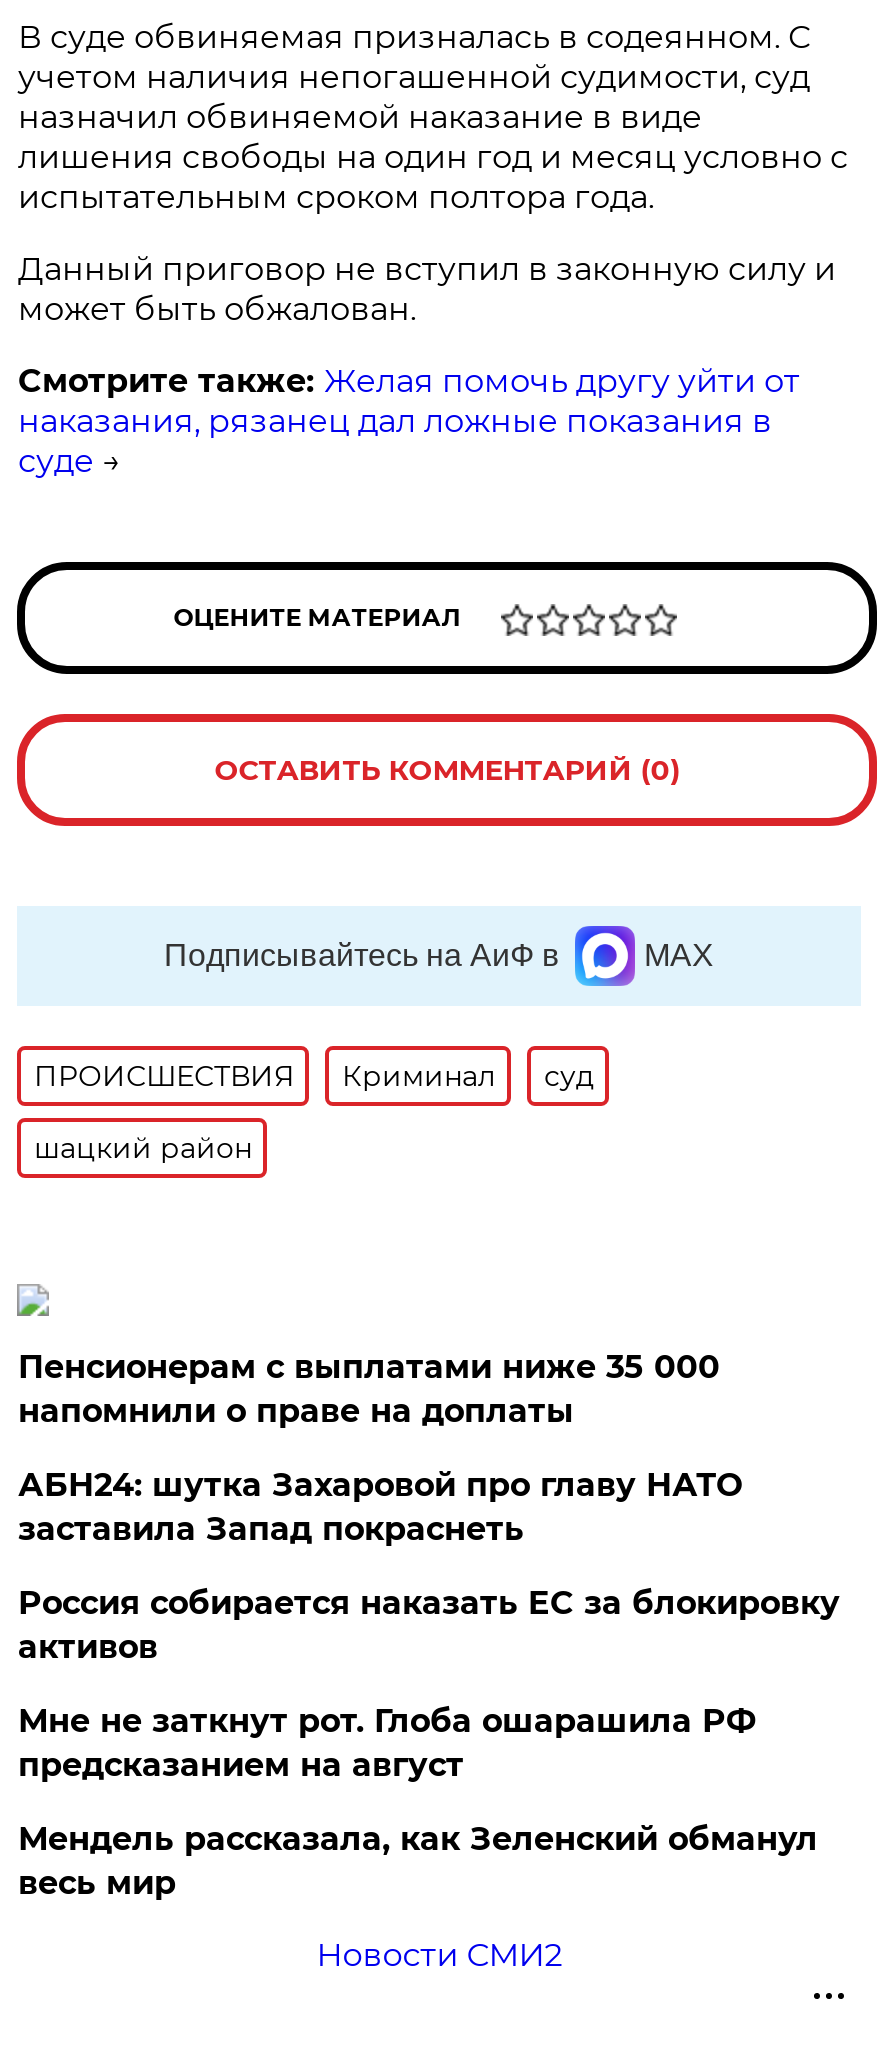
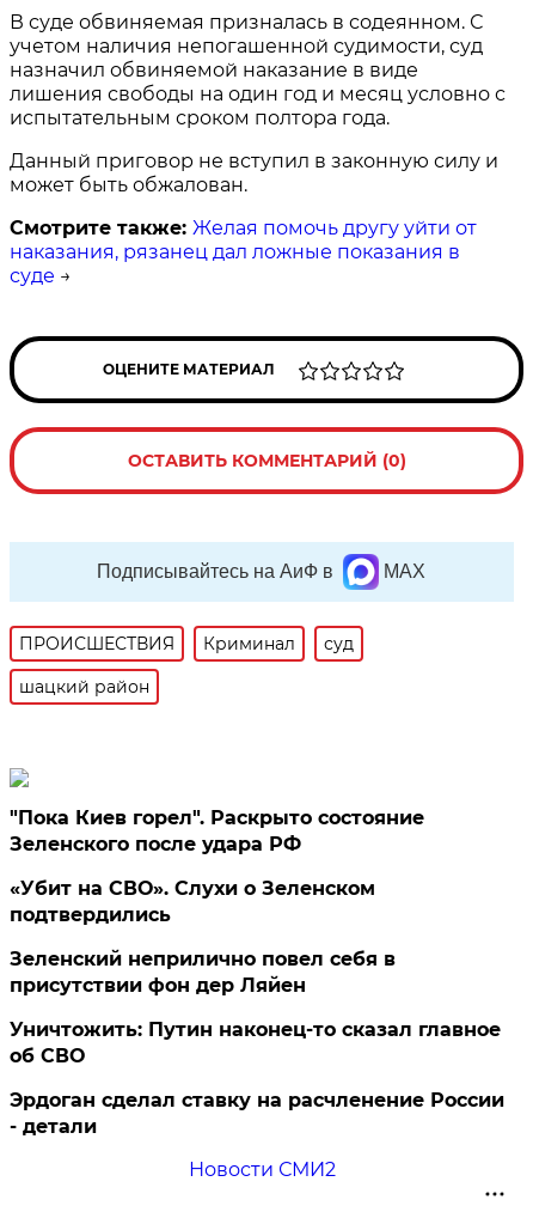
- Пенсионерам с выплатами ниже 35 000
- напомнили о праве на доплаты
+ "Пока Киев горел". Раскрыто состояние
+ Зеленского после удара РФ

- АБН24: шутка Захаровой про главу НАТО
- заставила Запад покраснеть
+ «Убит на СВО». Слухи о Зеленском
+ подтвердились

- Россия собирается наказать EC за блокировку
- активов
+ Зеленский неприлично повел cебя в
+ присутствии фон дер Ляйен

- Мне не заткнут рот. Глоба ошарашила РФ
- предсказанием на август
+ Уничтожить: Путин наконец-то сказал главное
+ об СВО

- Мендель рассказала, как Зеленский обманул
- весь мир
+ Эрдоган сделал ставку на расчленение России
+ - детали
